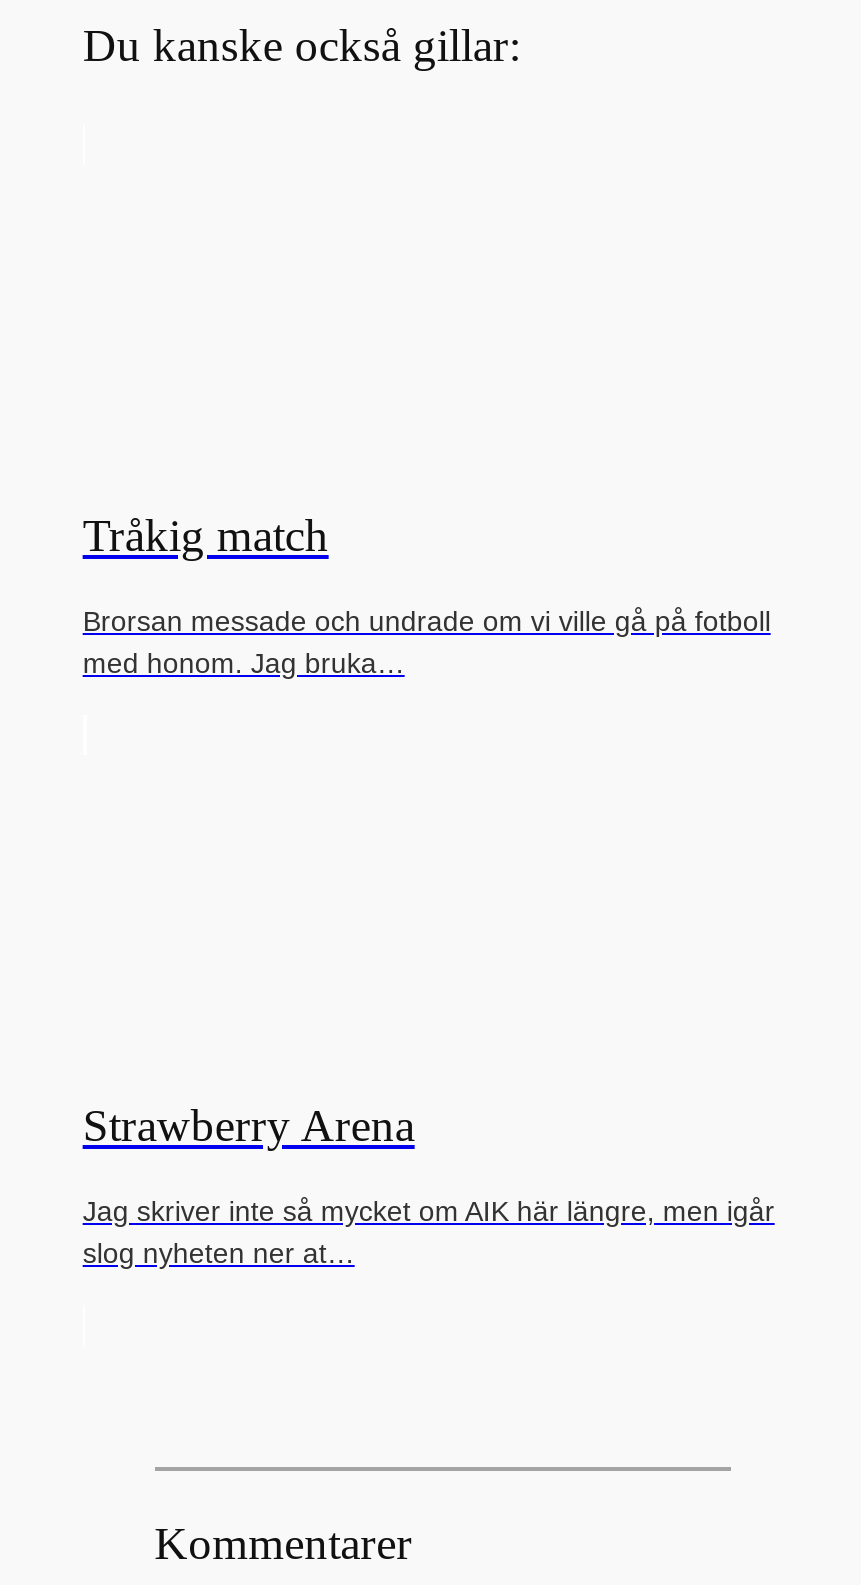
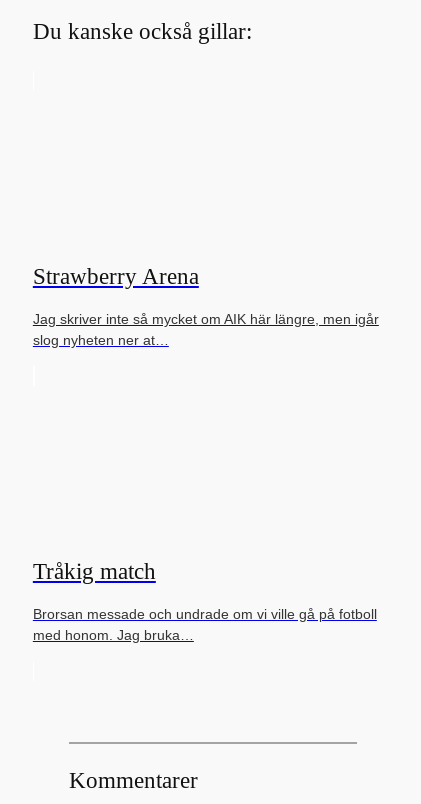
moved down: Tråkig match | Brorsan messade och undrade om vi ville gå på fotboll | med honom. Jag bruka…

moved up: Strawberry Arena | Jag skriver inte så mycket om AIK här längre, men igår | slog nyheten ner at…
